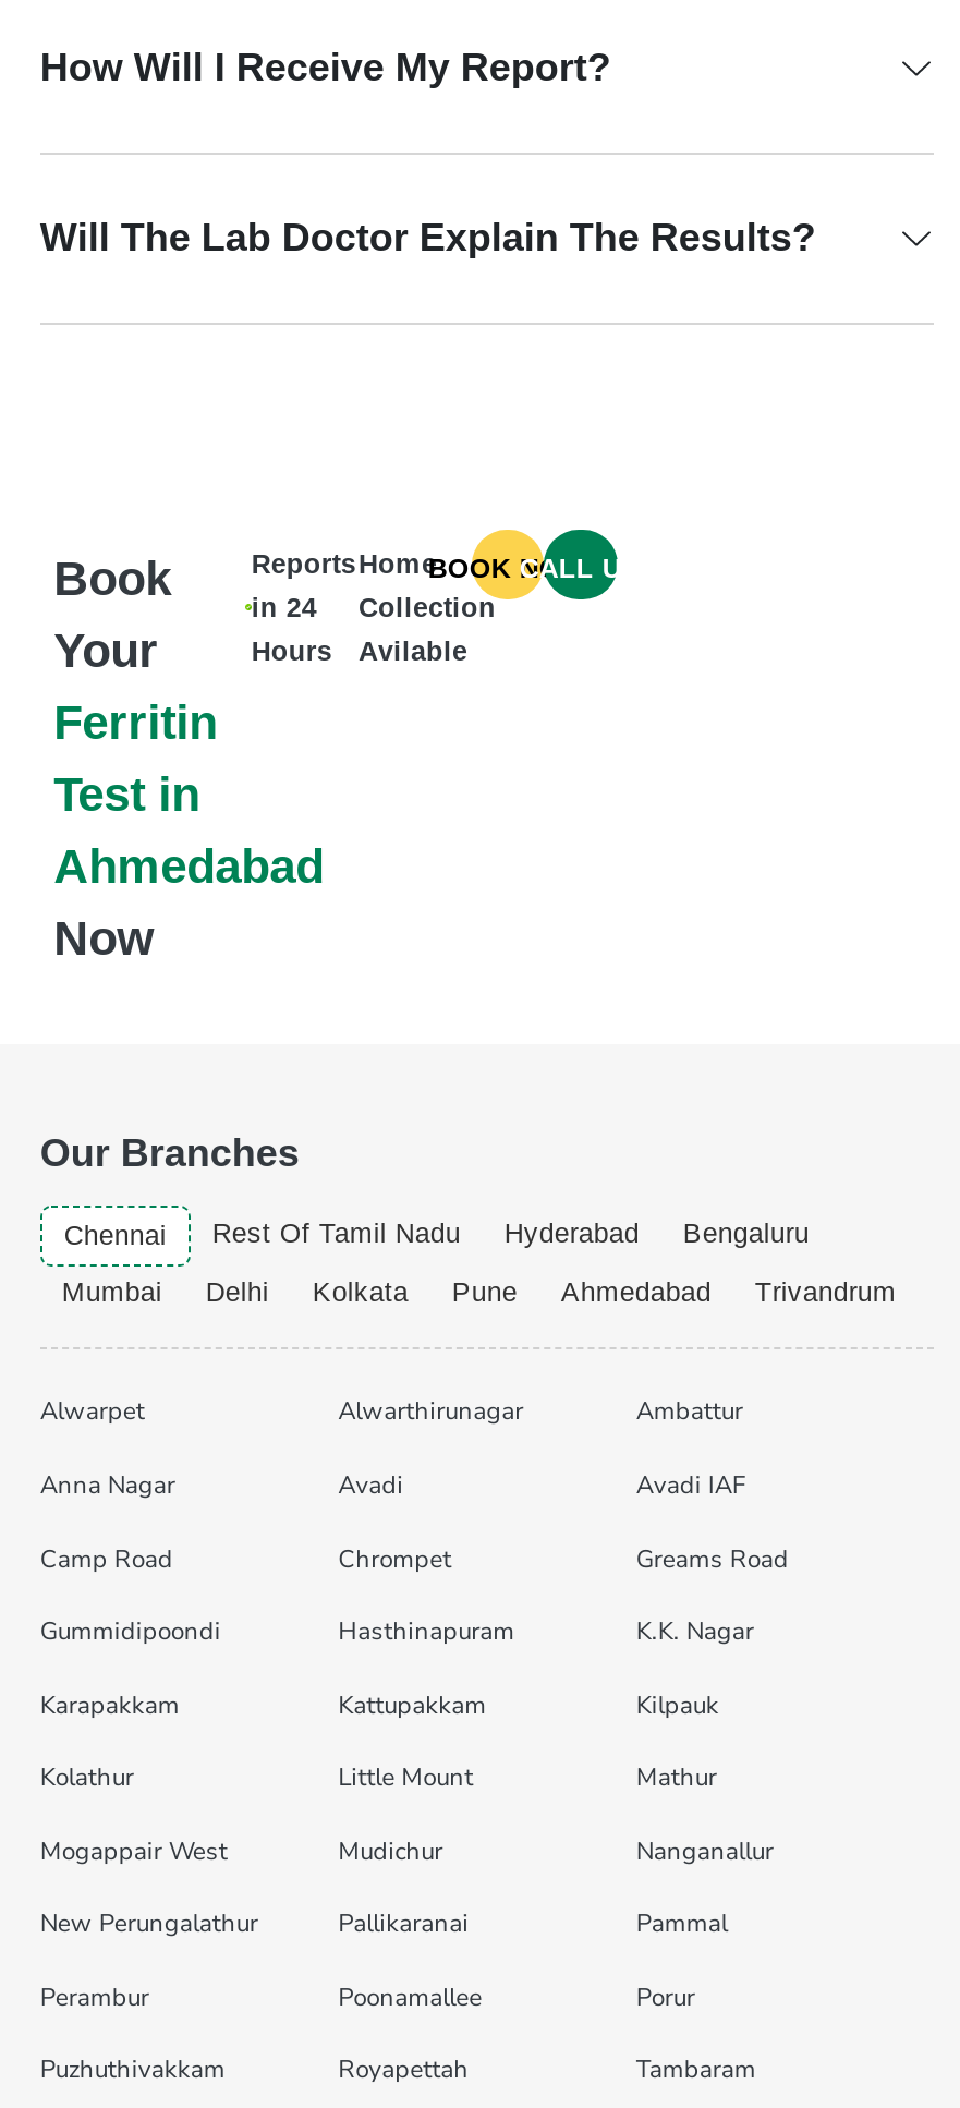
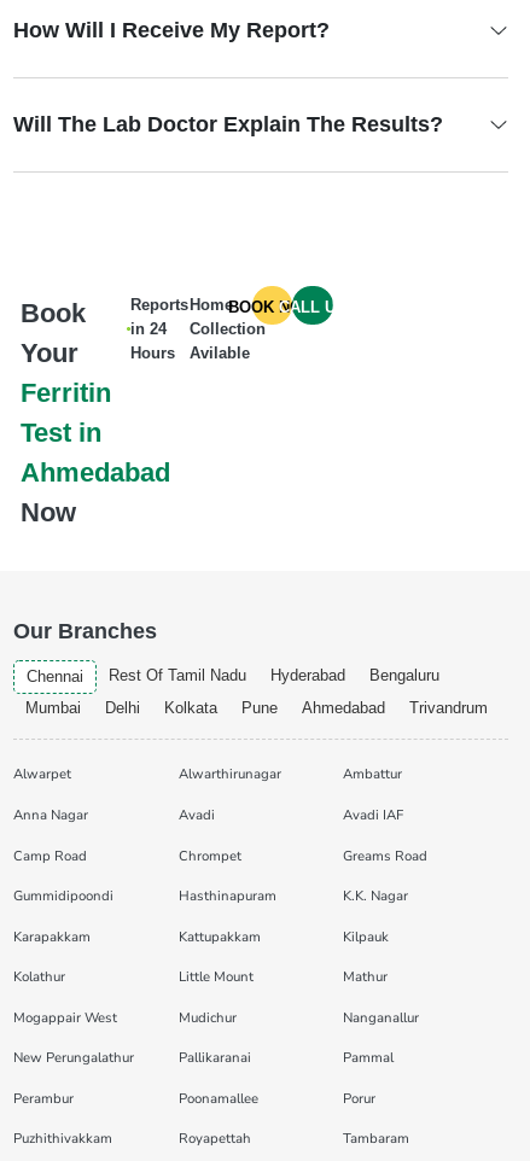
- Puzhuthivakkam
+ Puzhithivakkam
